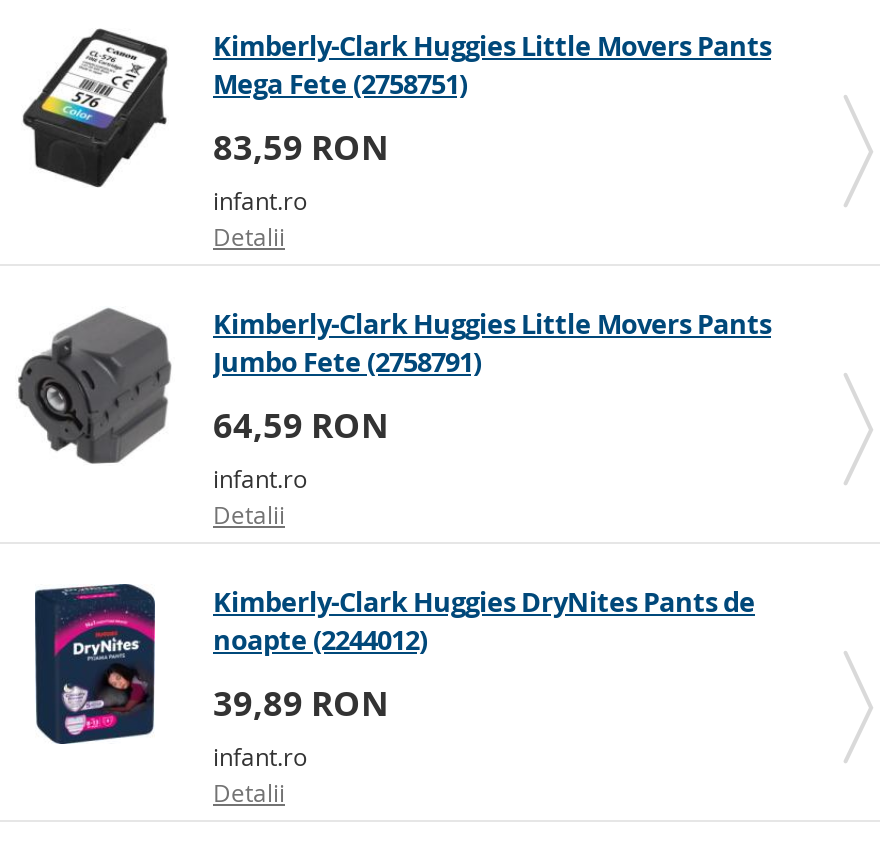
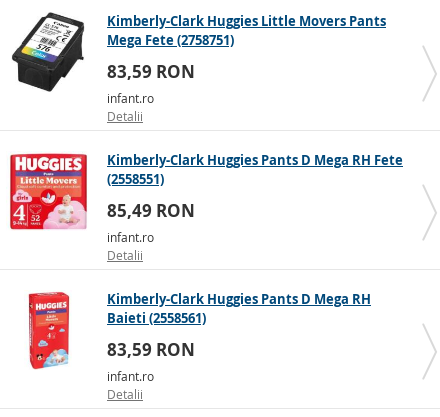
- [image]
- Kimberly-Clark Huggies Little Movers Pants
- Jumbo Fete (2758791)
+ [image]
+ Kimberly-Clark Huggies Pants D Mega RH Fete
+ (2558551)

- 64,59 RON
+ 85,49 RON

- [image]
- Kimberly-Clark Huggies DryNites Pants de
- noapte (2244012)
+ [image]
+ Kimberly-Clark Huggies Pants D Mega RH
+ Baieti (2558561)

- 39,89 RON
+ 83,59 RON
